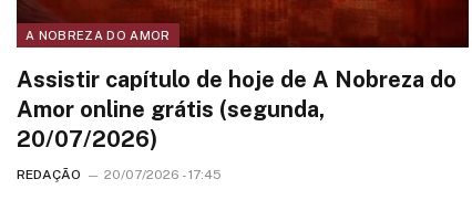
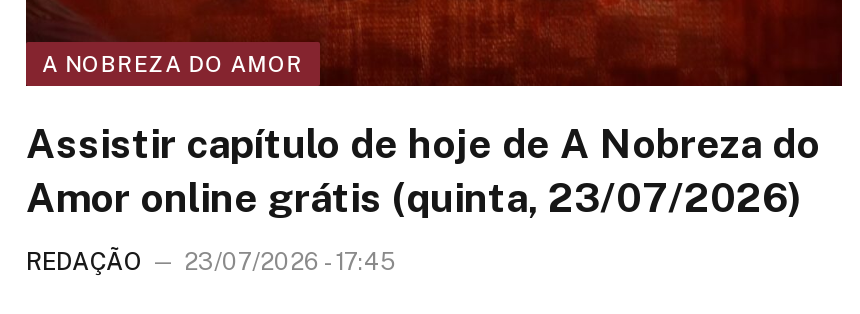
- Amor online grátis (segunda,
- 20/07/2026)
+ Amor online grátis (quinta, 23/07/2026)

- REDAÇÃO 20/07/2026 - 17:45
+ REDAÇÃO 23/07/2026 - 17:45
